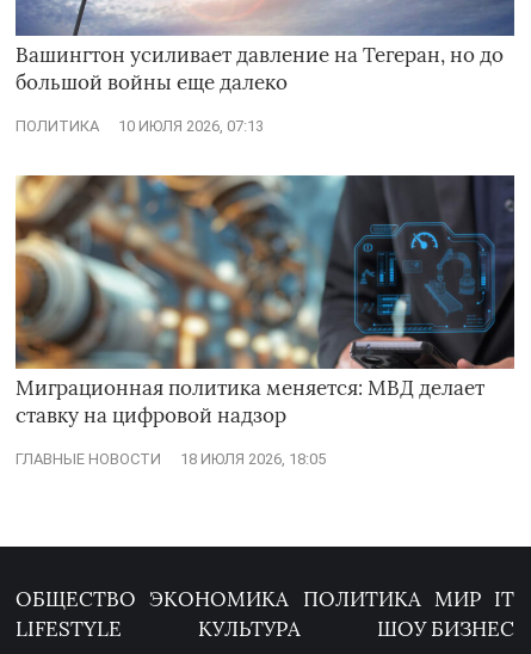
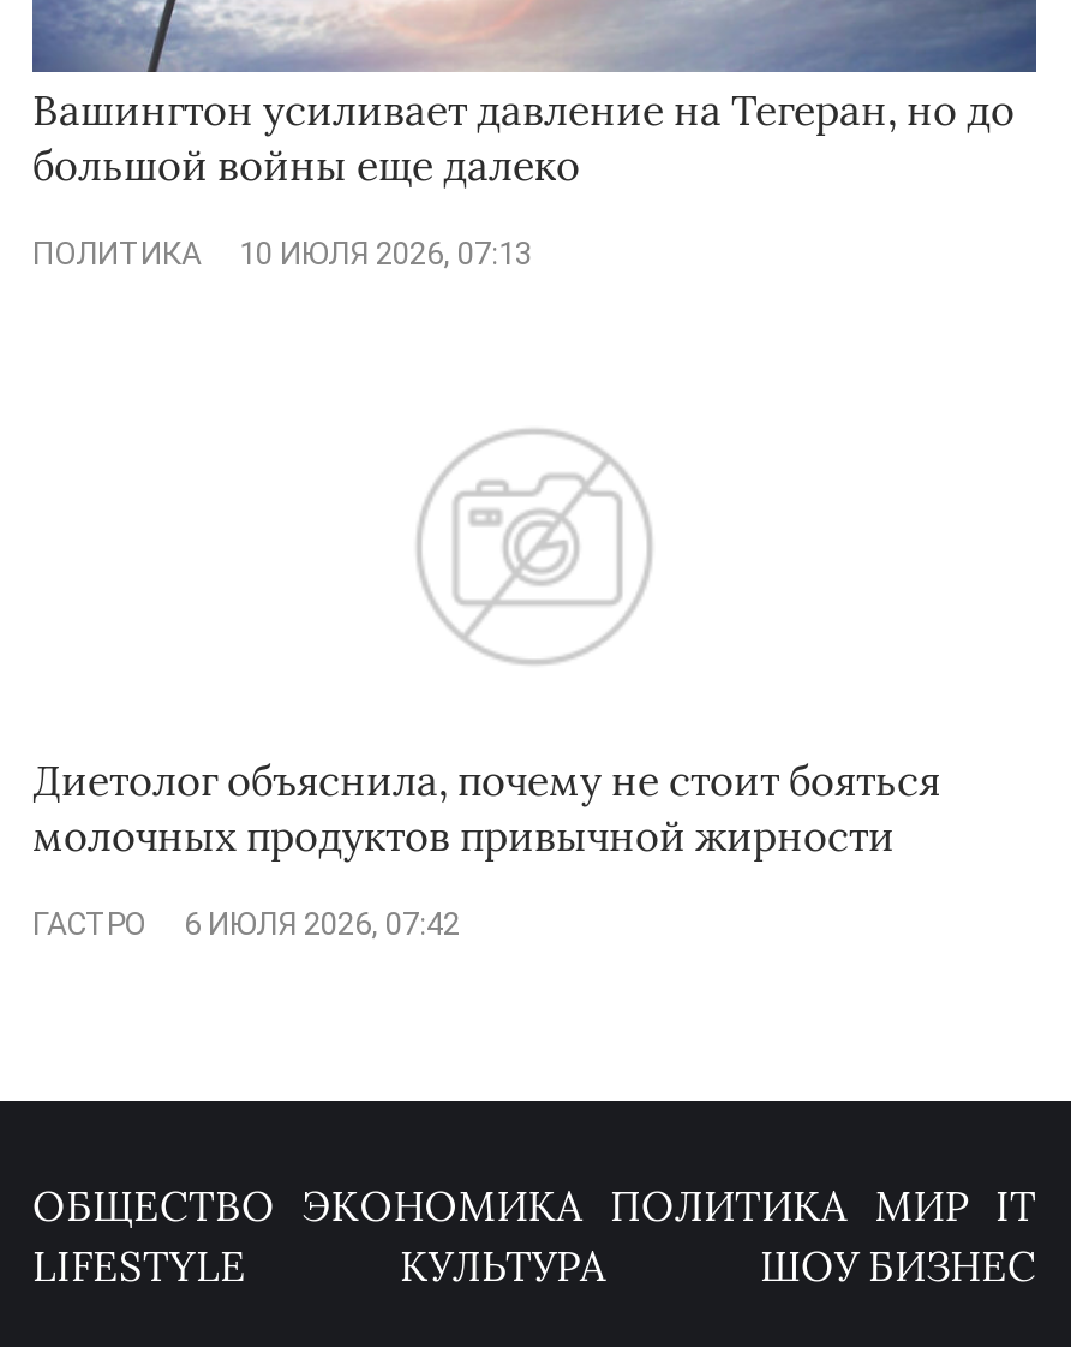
- [image]

- Миграционная политика меняется: МВД делает
- ставку на цифровой надзор
+ Диетолог объяснила, почему не стоит бояться
+ молочных продуктов привычной жирности

- ГЛАВНЫЕ НОВОСТИ
- 18 ИЮЛЯ 2026, 18:05
+ ГАСТРО
+ 6 ИЮЛЯ 2026, 07:42
